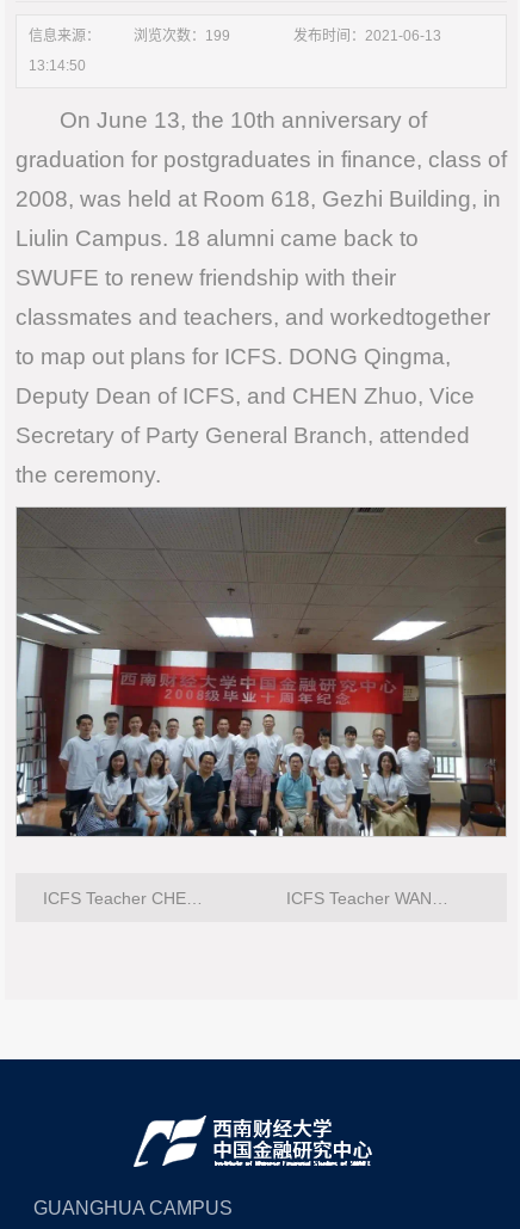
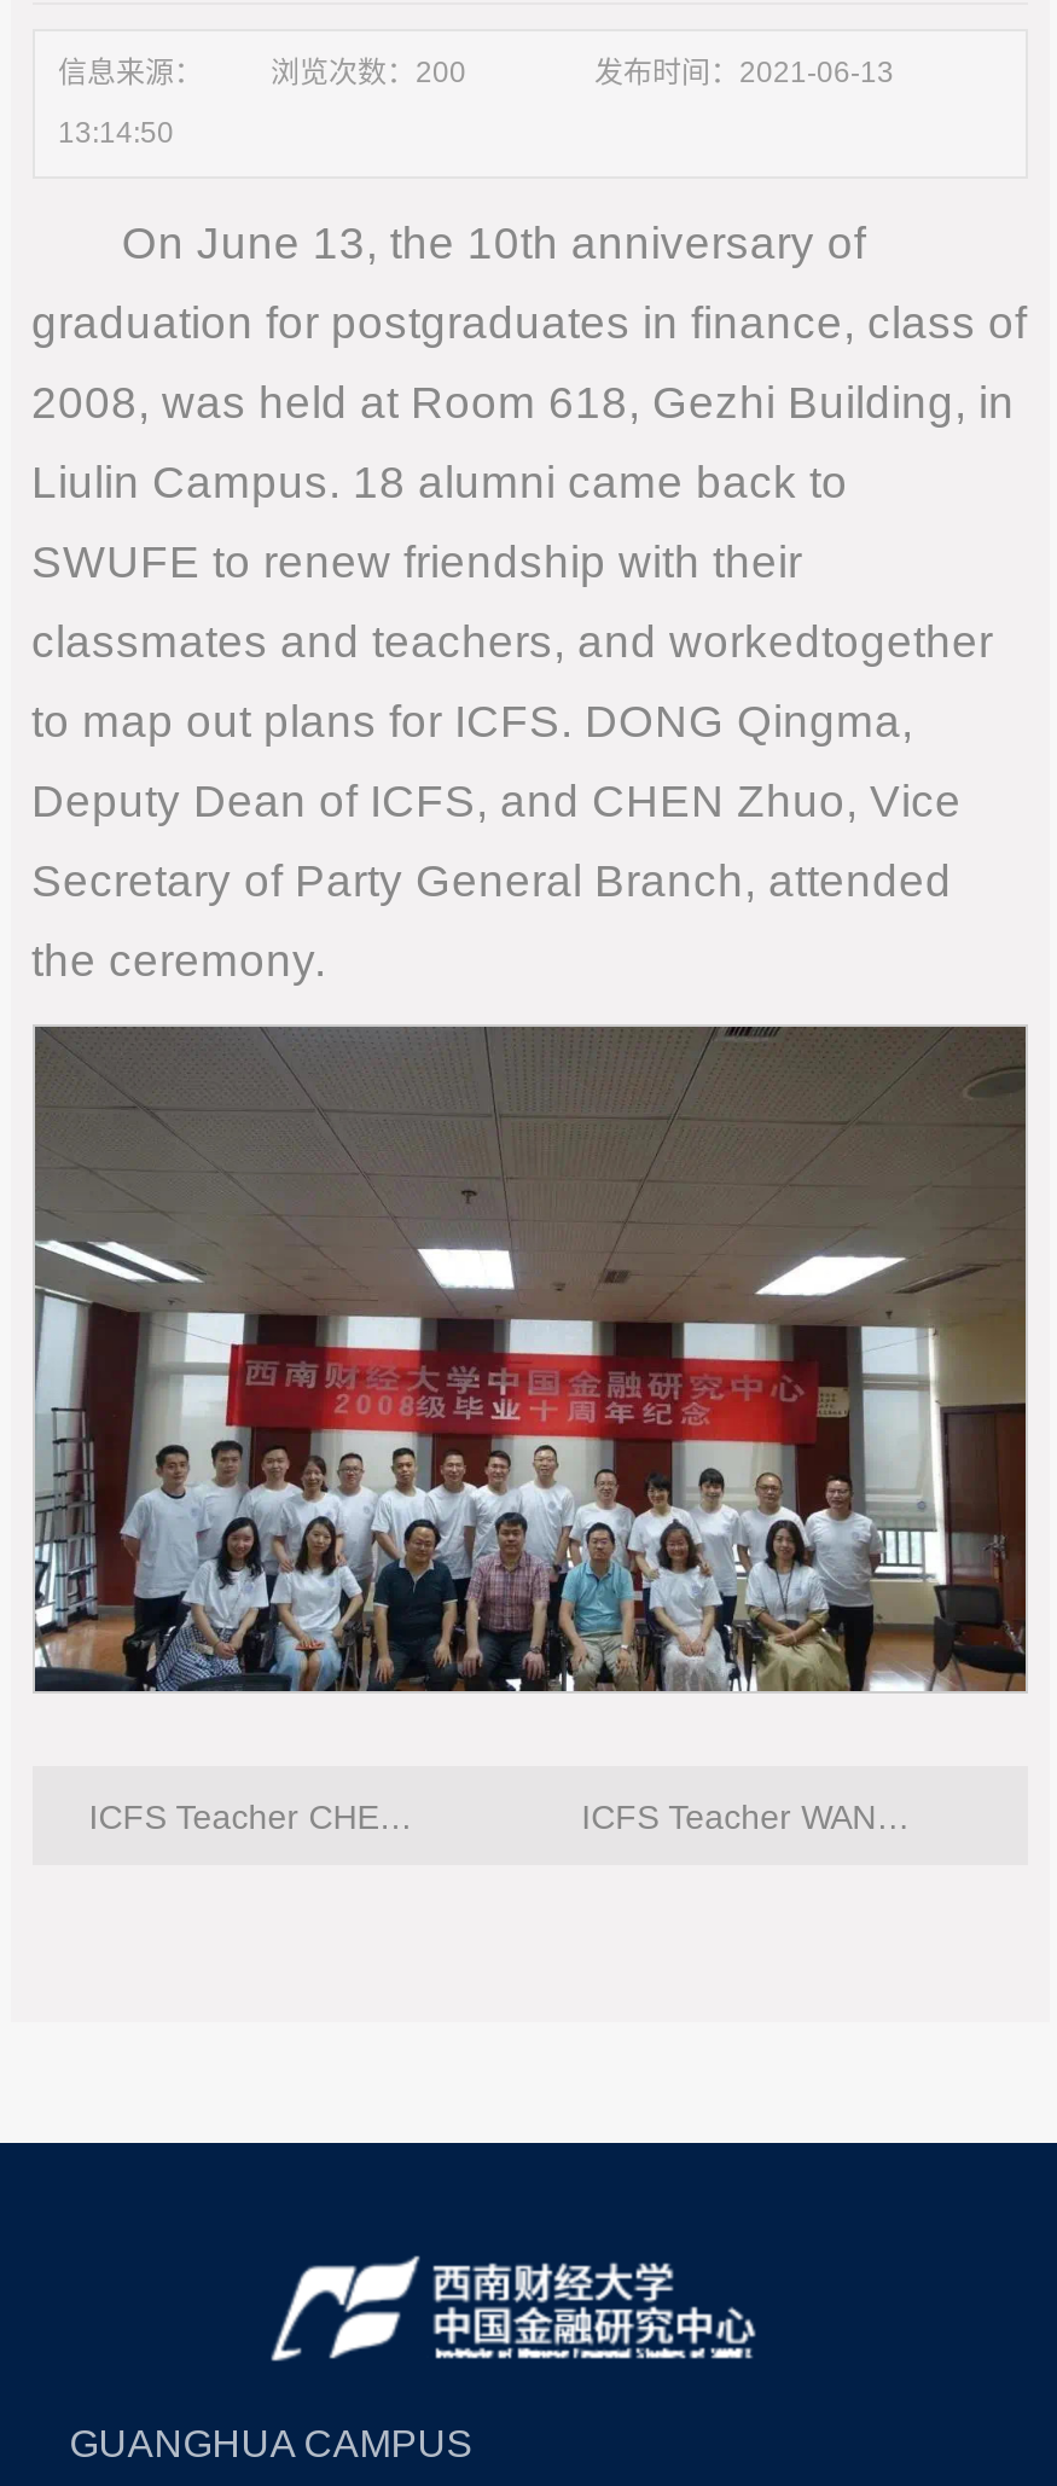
- 信息来源： 浏览次数：199
+ 信息来源： 浏览次数：200
